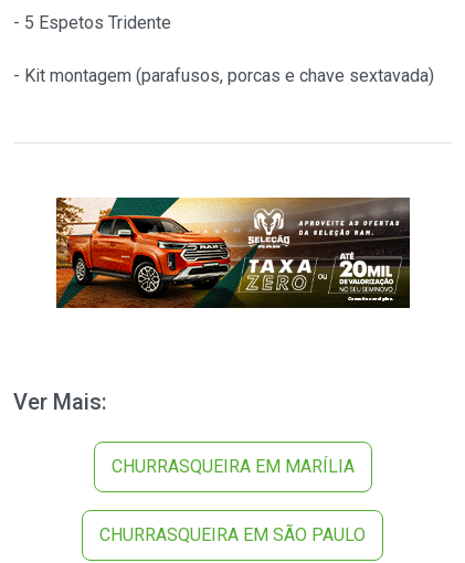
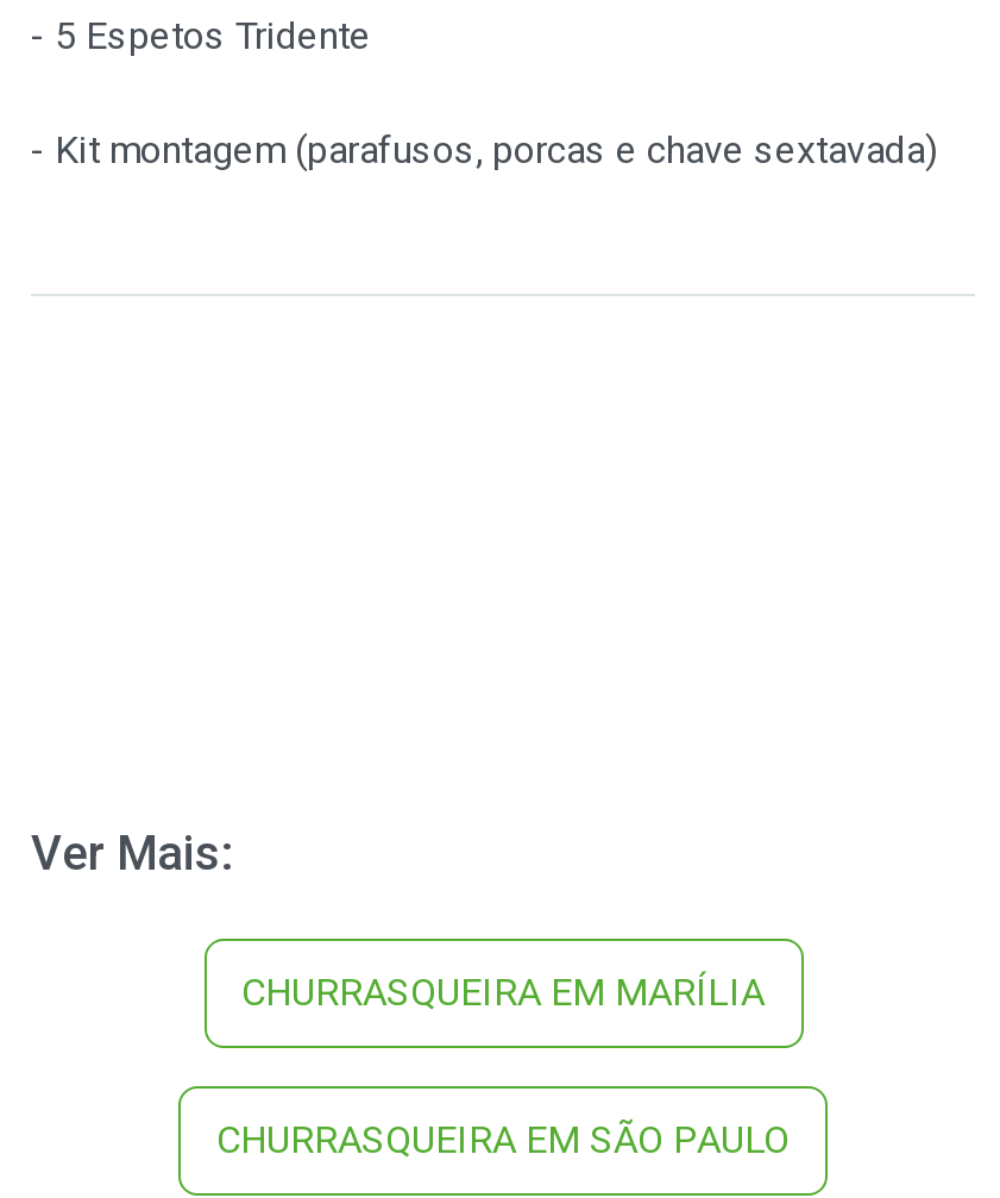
- [image]
